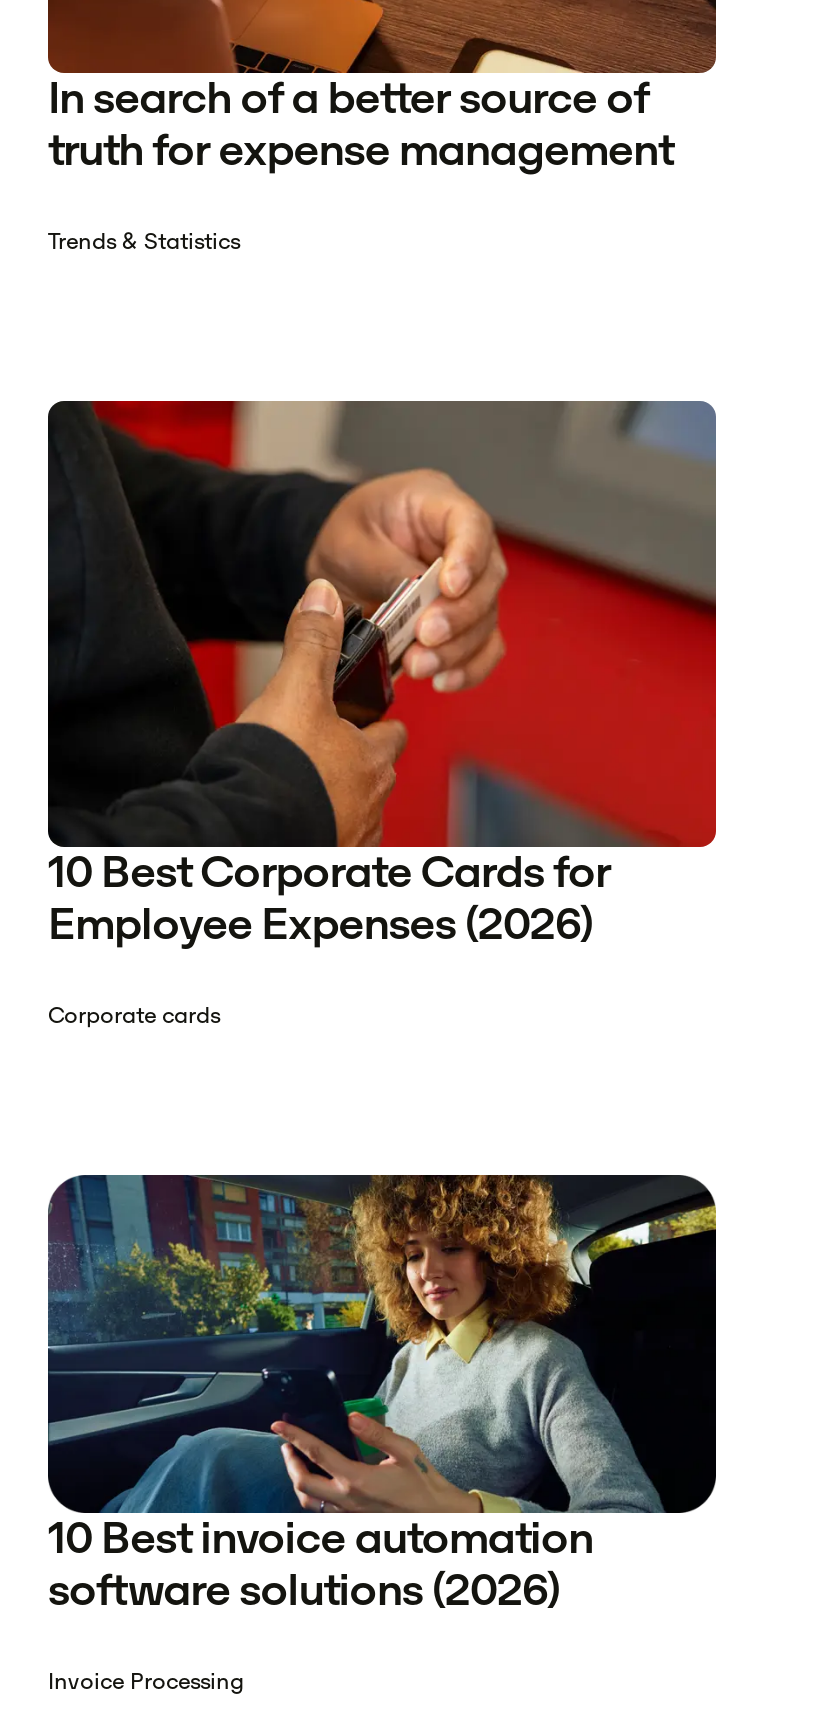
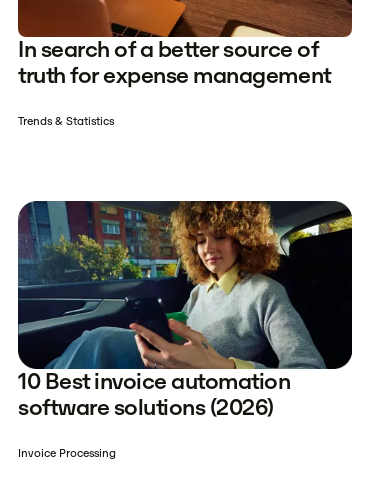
- [image]
- 10 Best Corporate Cards for
- Employee Expenses (2026)
- Corporate cards
